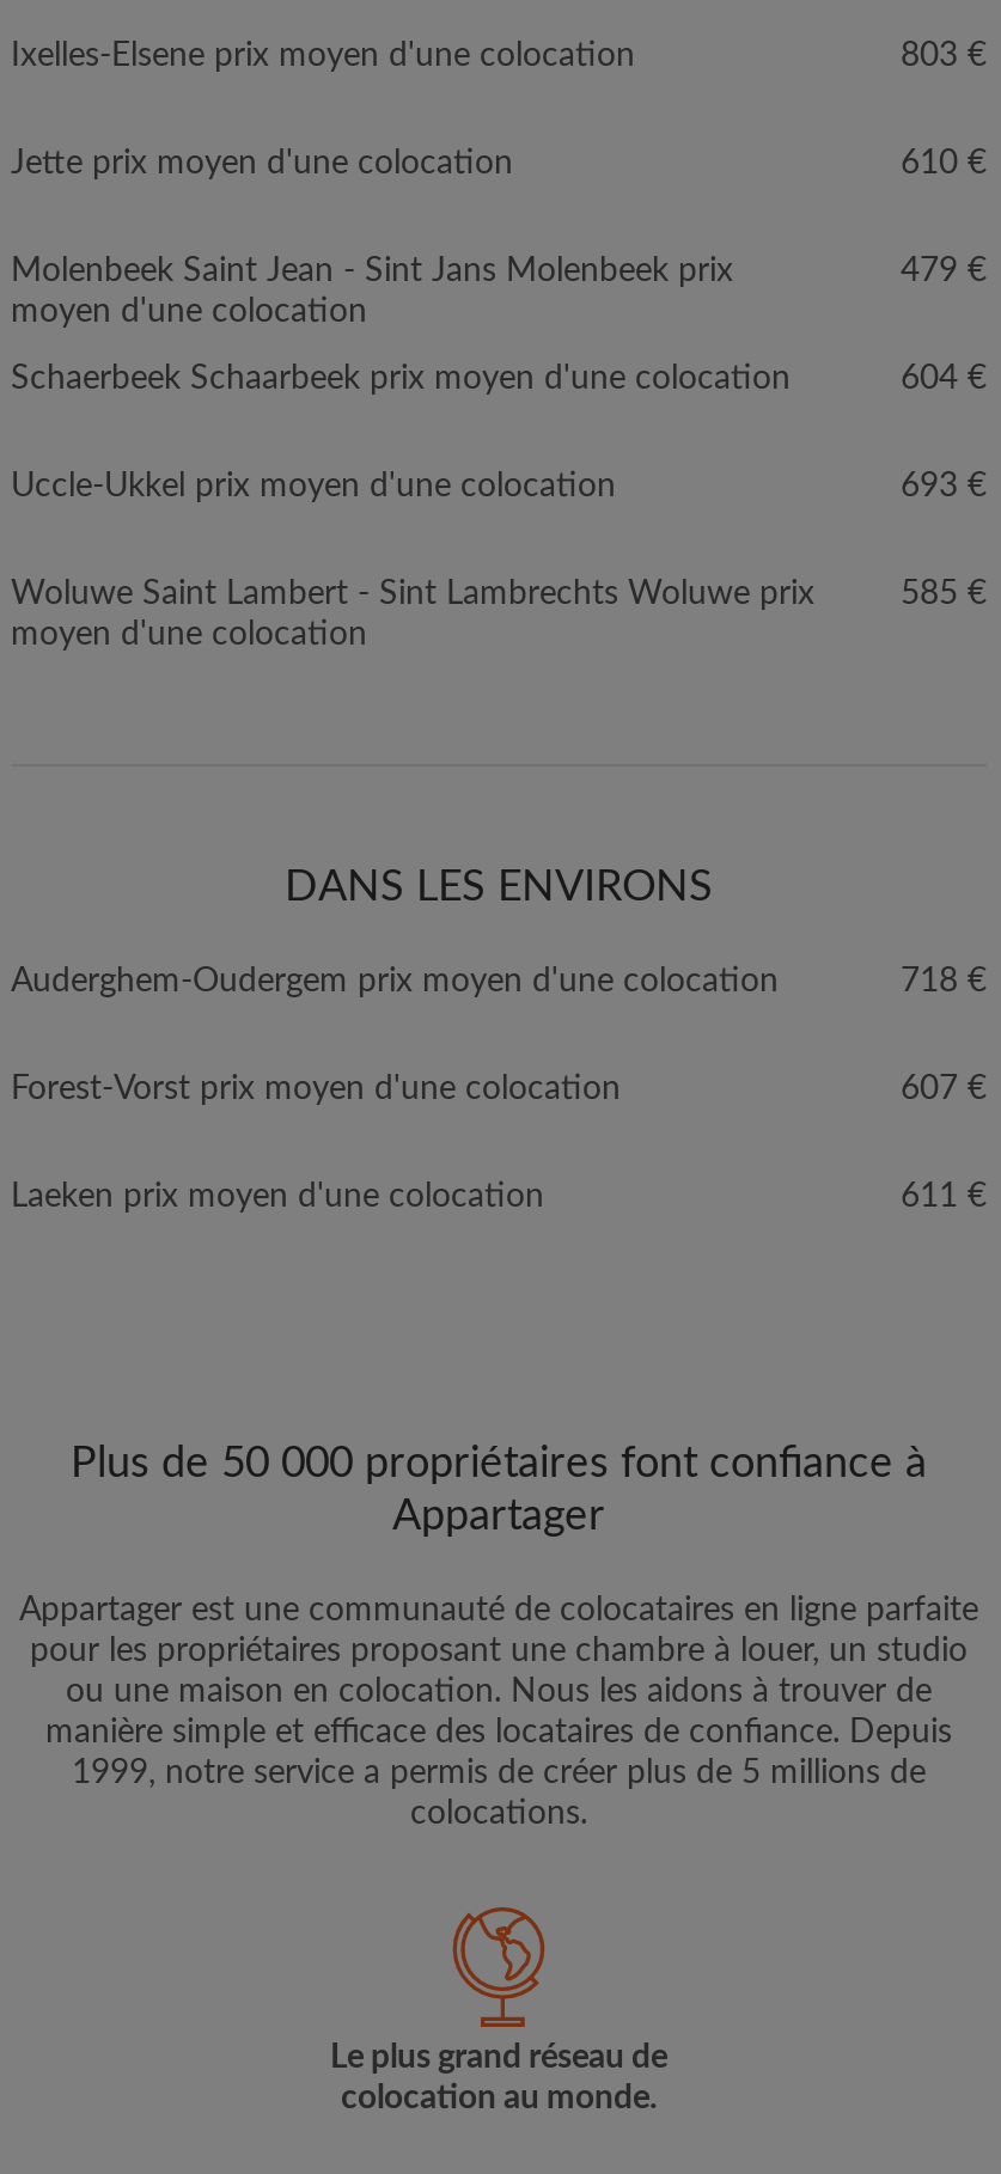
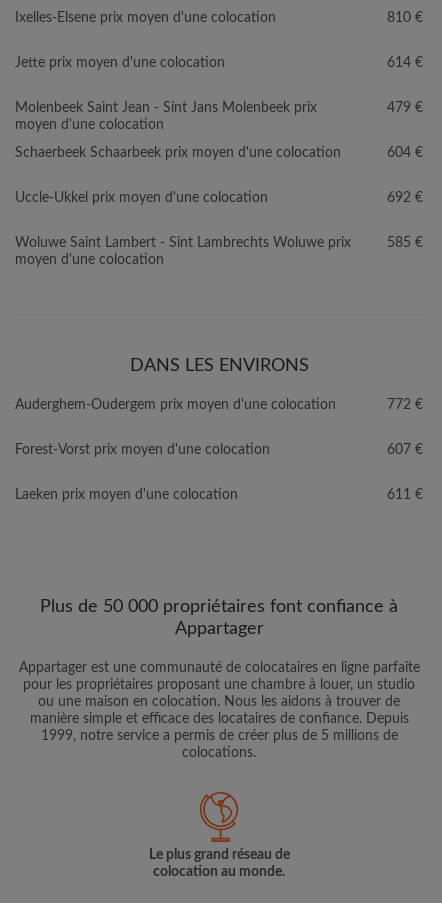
- 803 €
+ 810 €

- 610 €
+ 614 €

- 693 €
+ 692 €

- 718 €
+ 772 €
